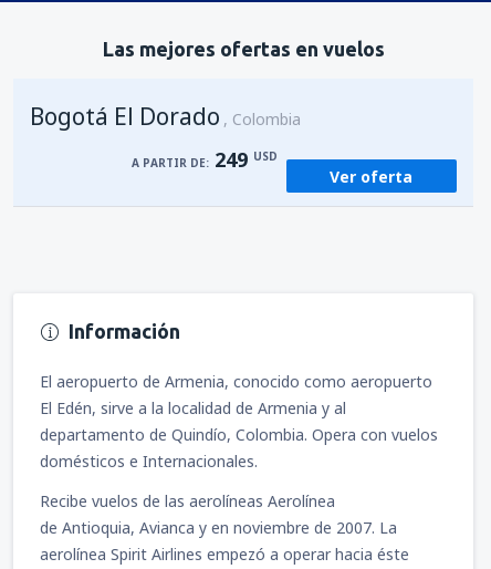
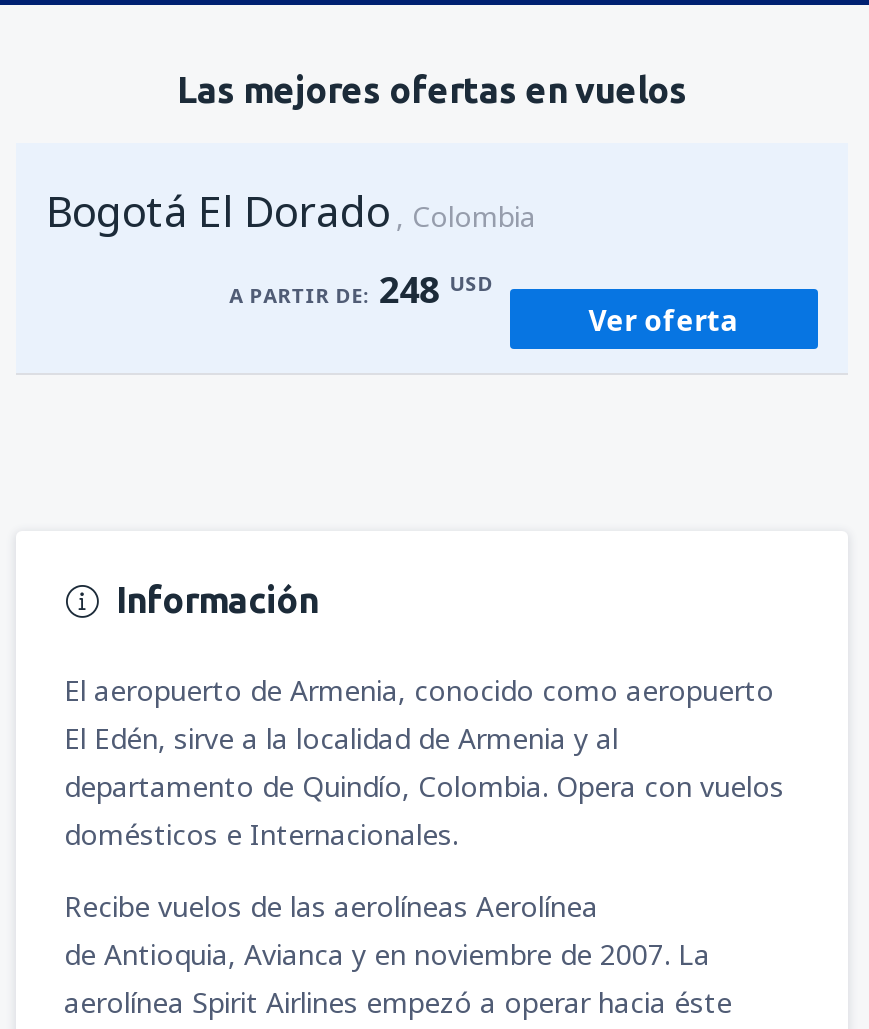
- A PARTIR DE: 249 USD
+ A PARTIR DE: 248 USD
